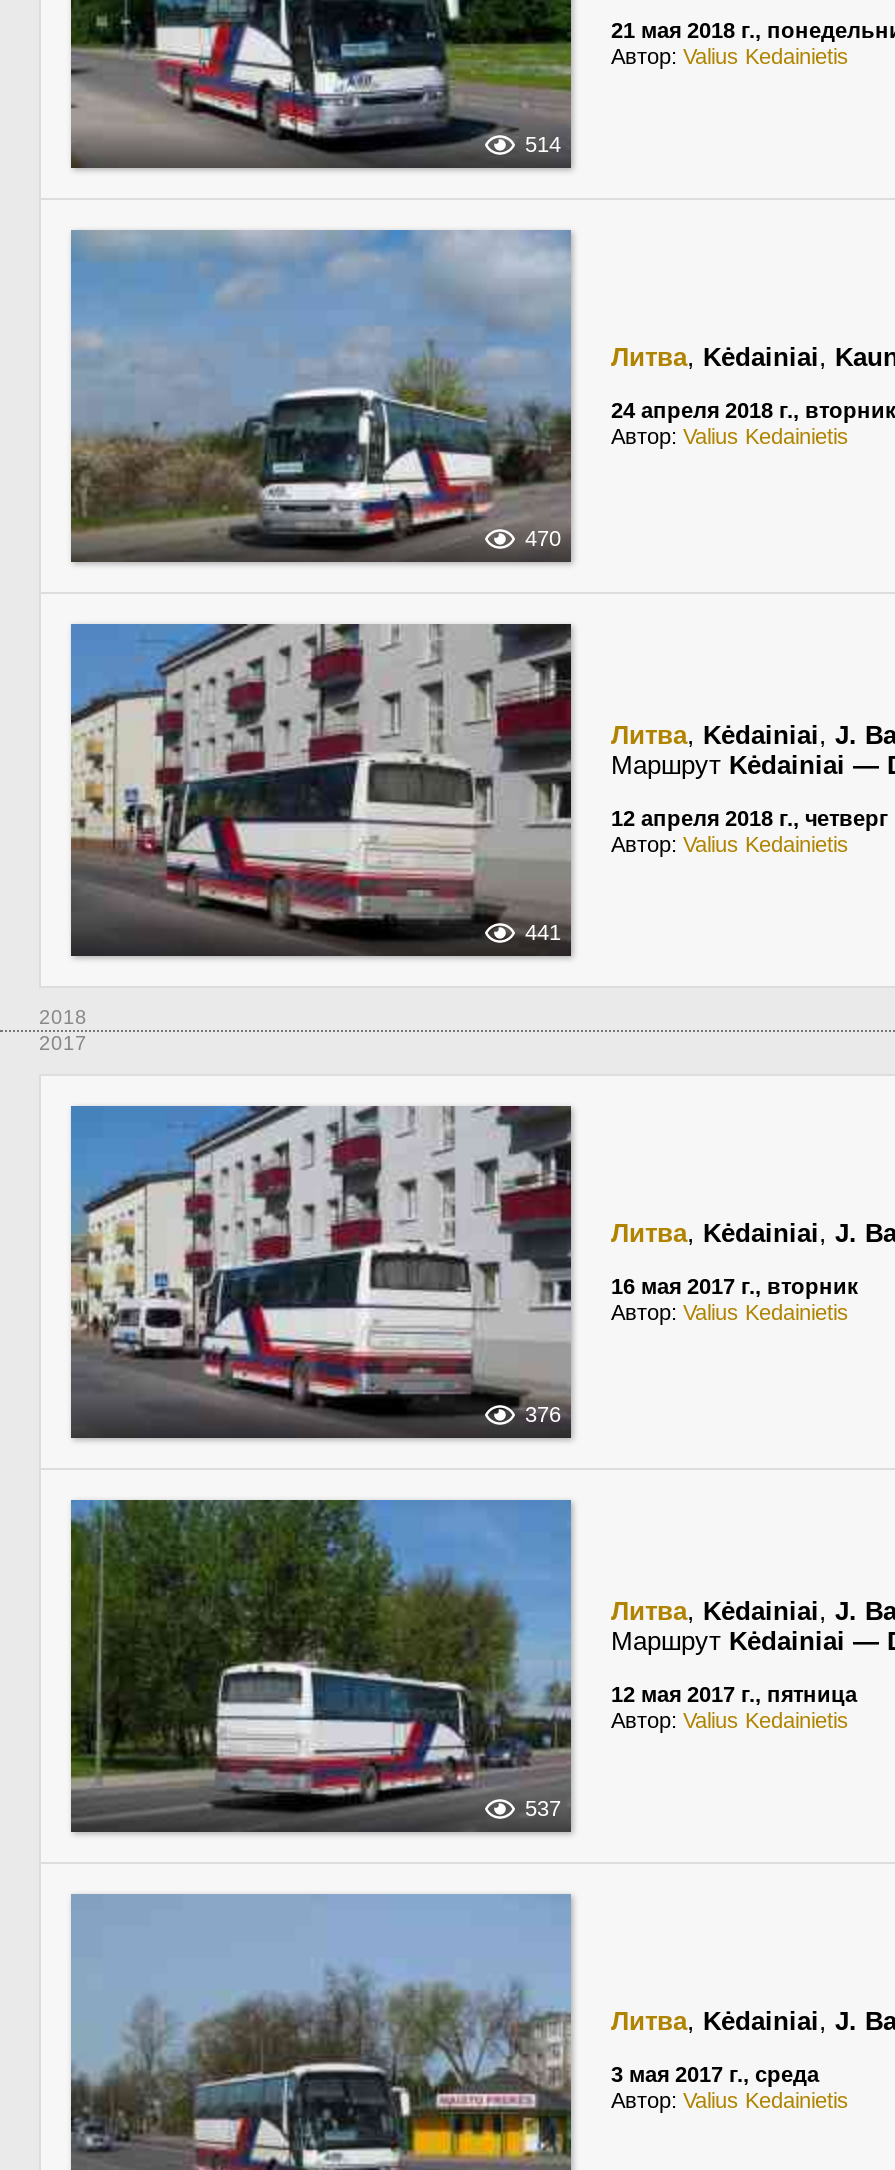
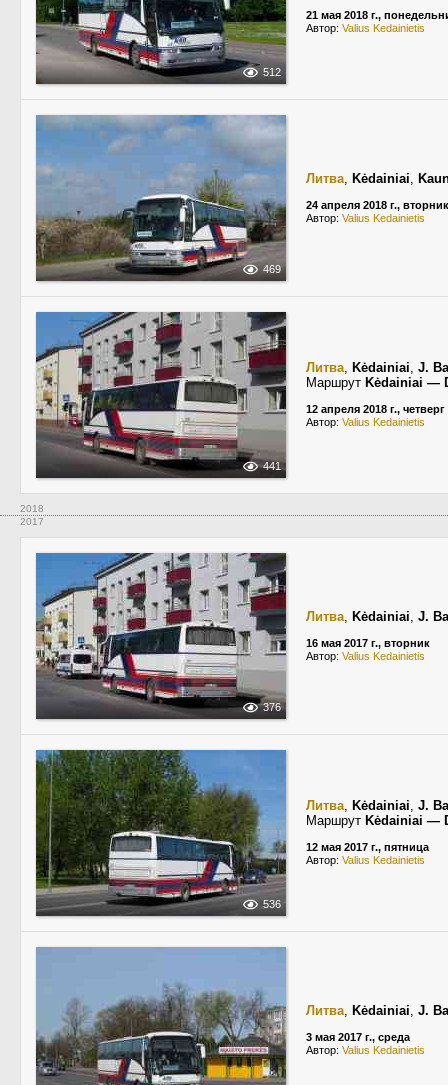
- 514
+ 512

- 470
+ 469

- 537
+ 536
